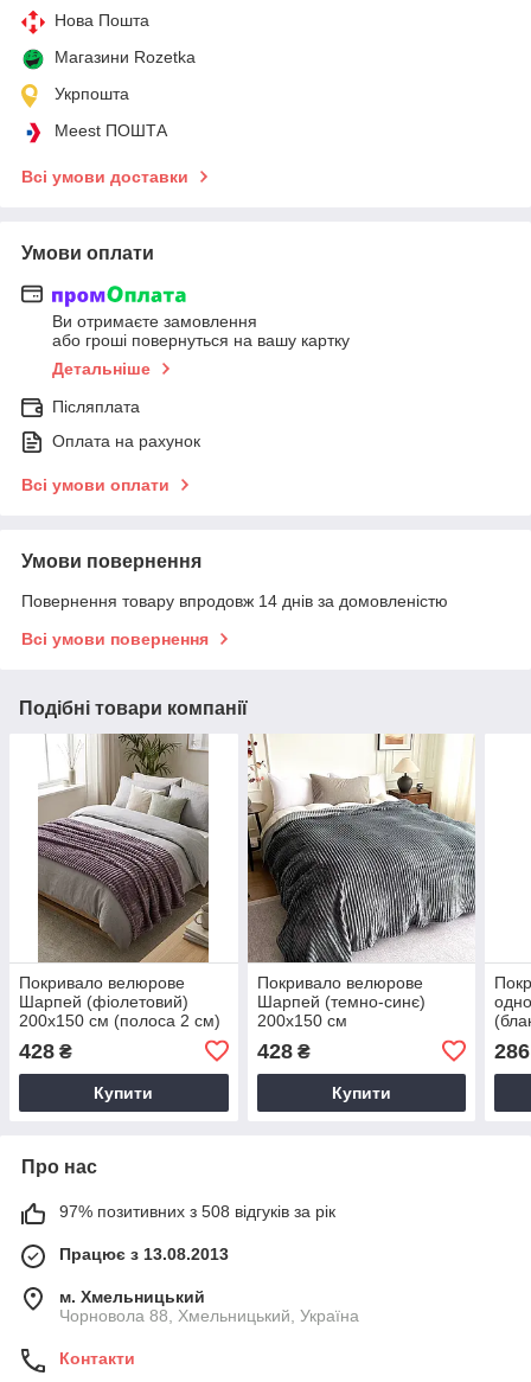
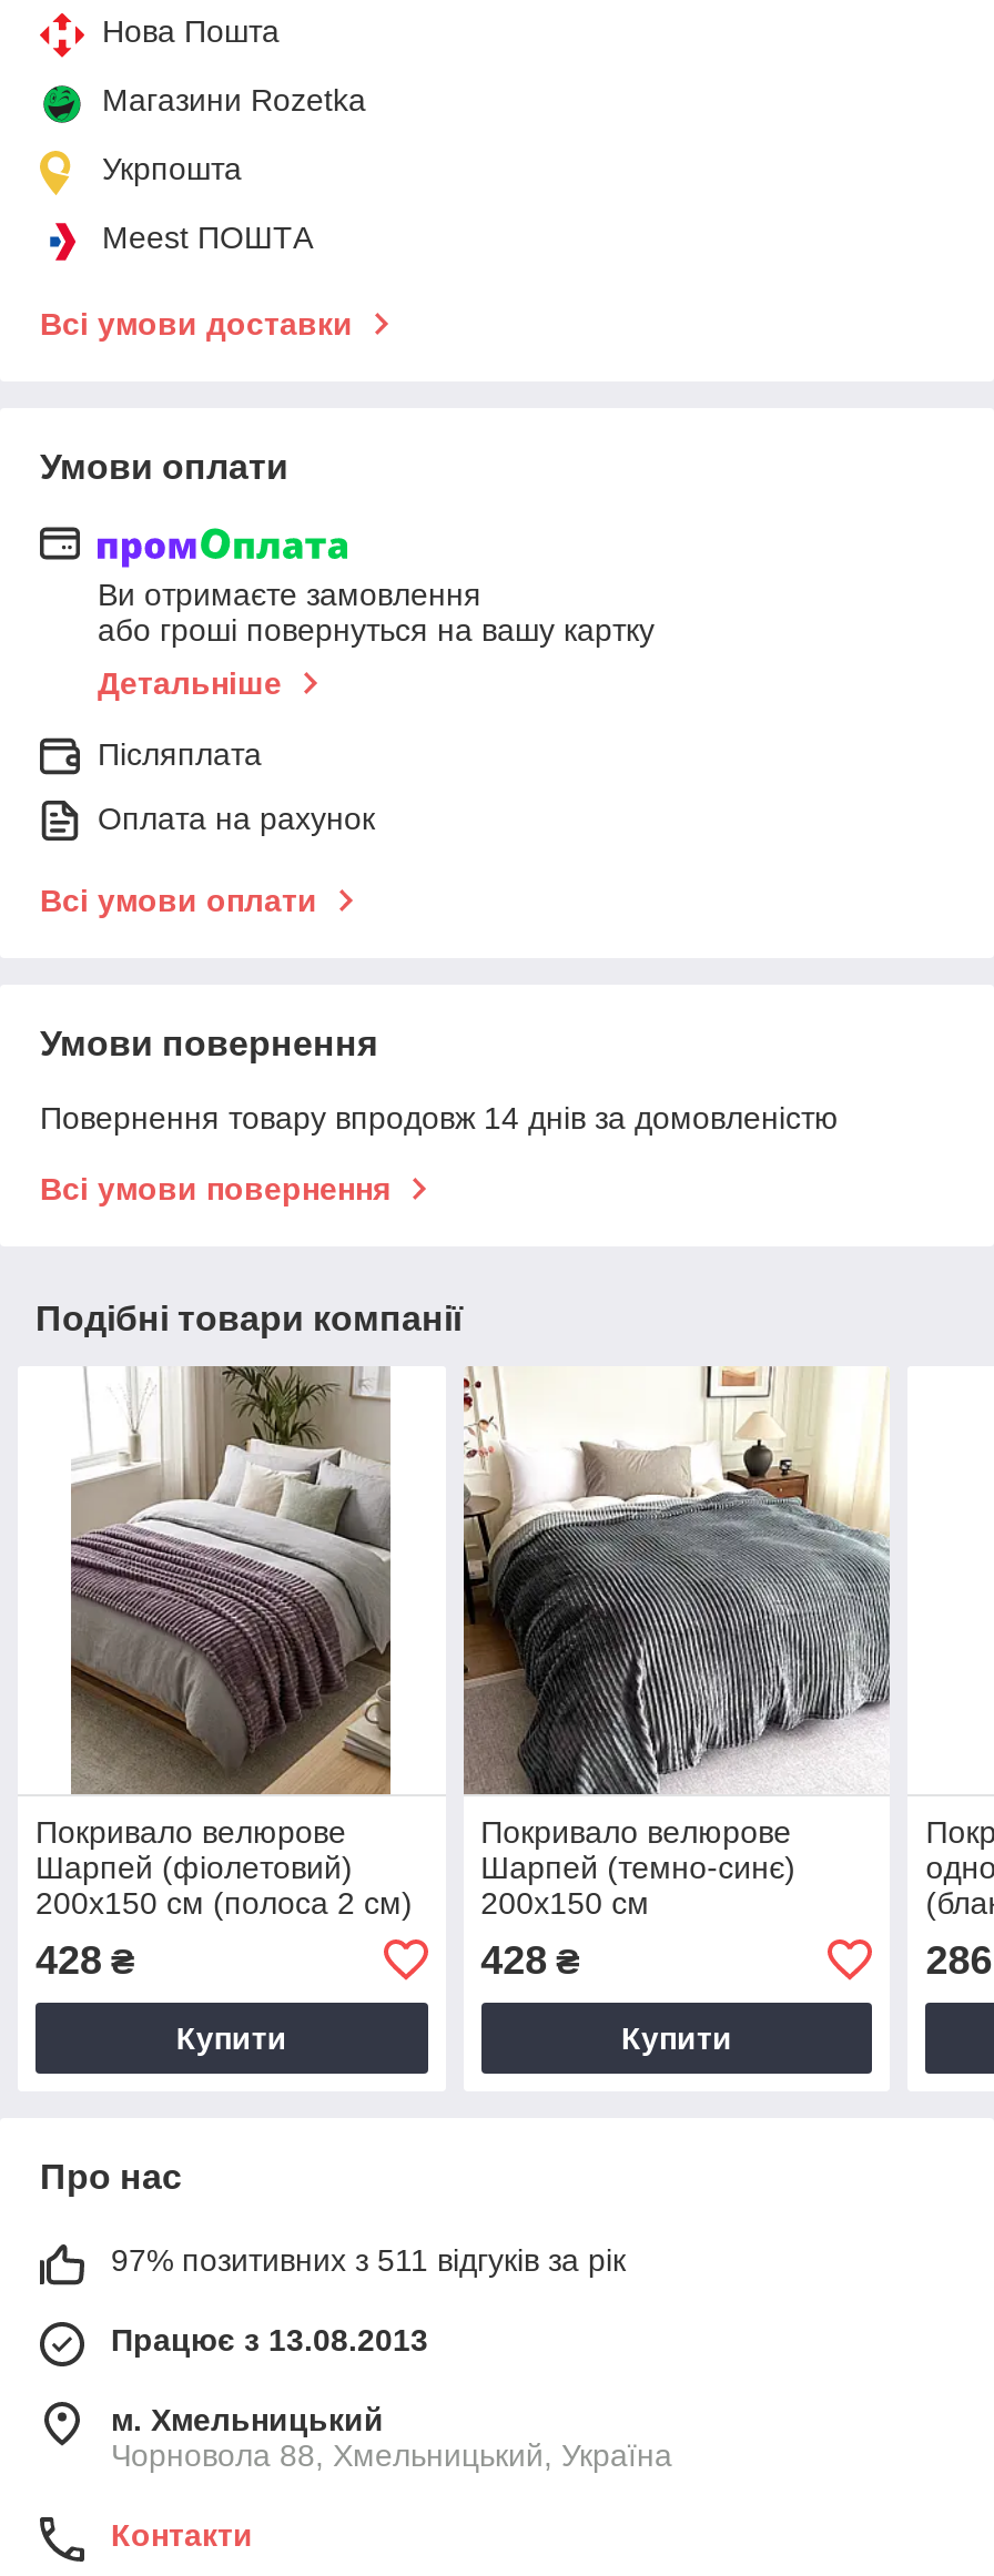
- 97% позитивних з 508 відгуків за рік
+ 97% позитивних з 511 відгуків за рік
